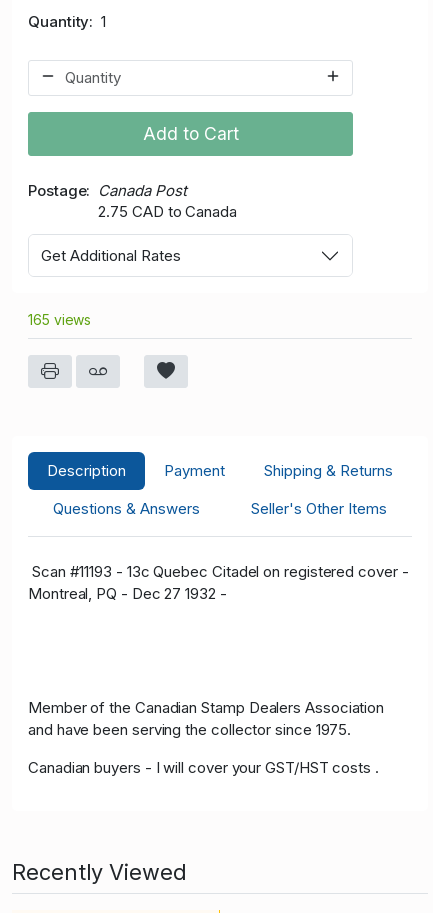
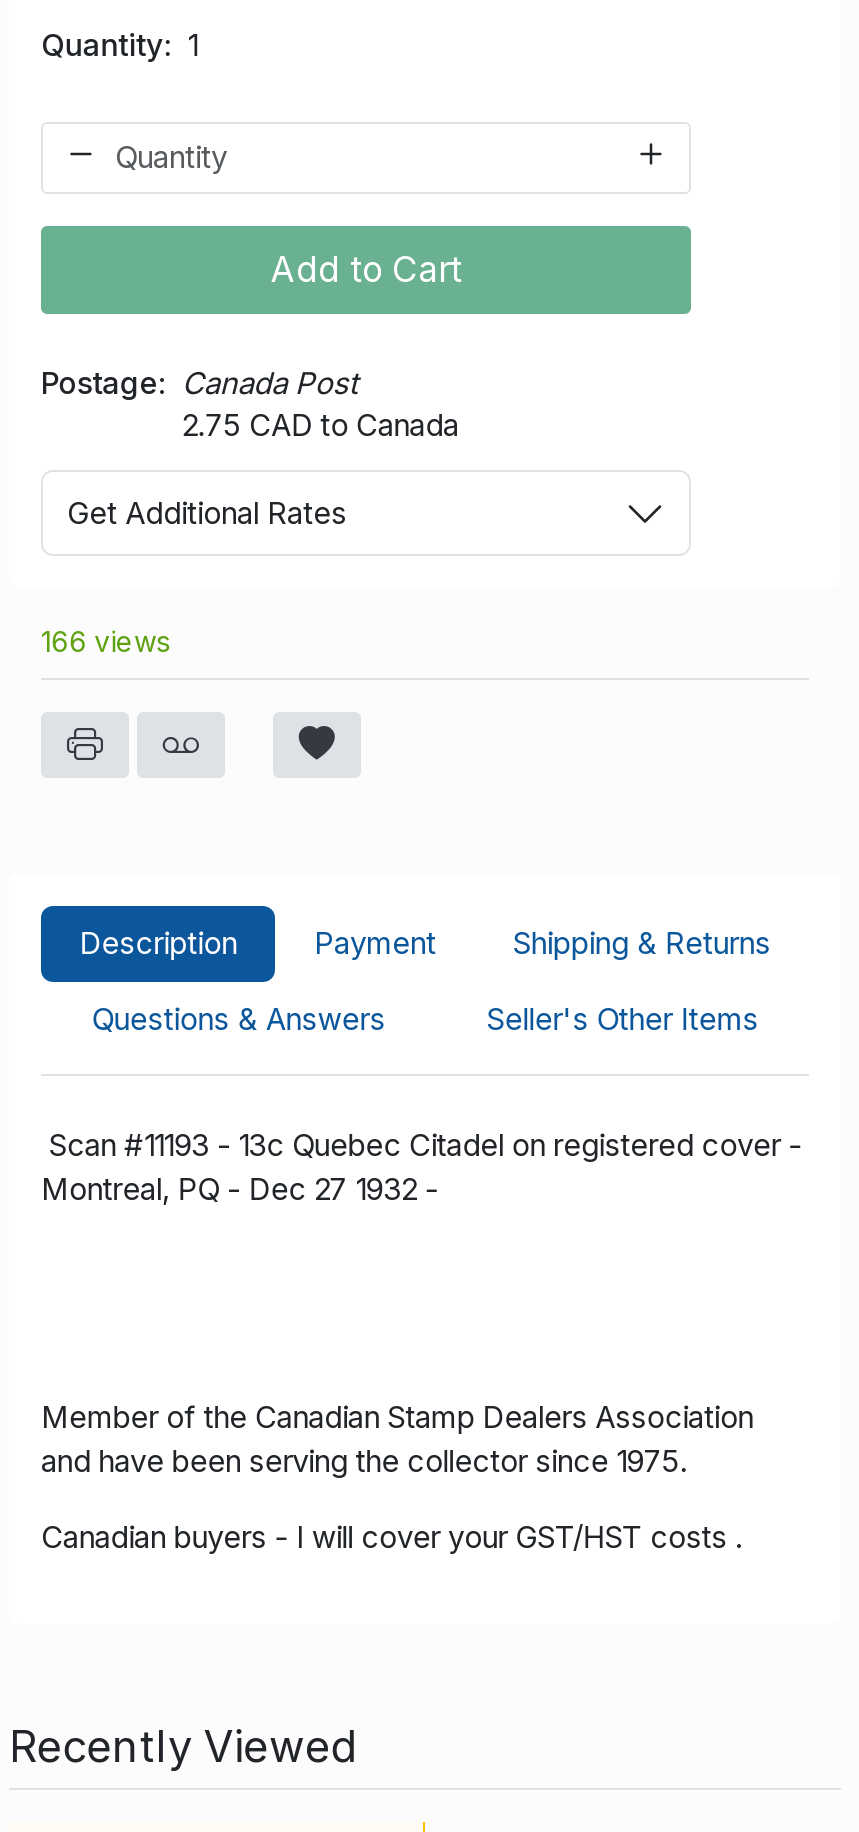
- 165 views
+ 166 views
